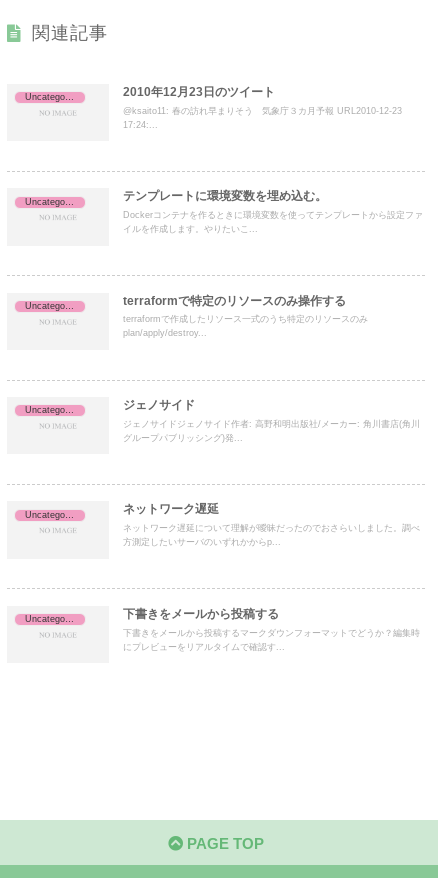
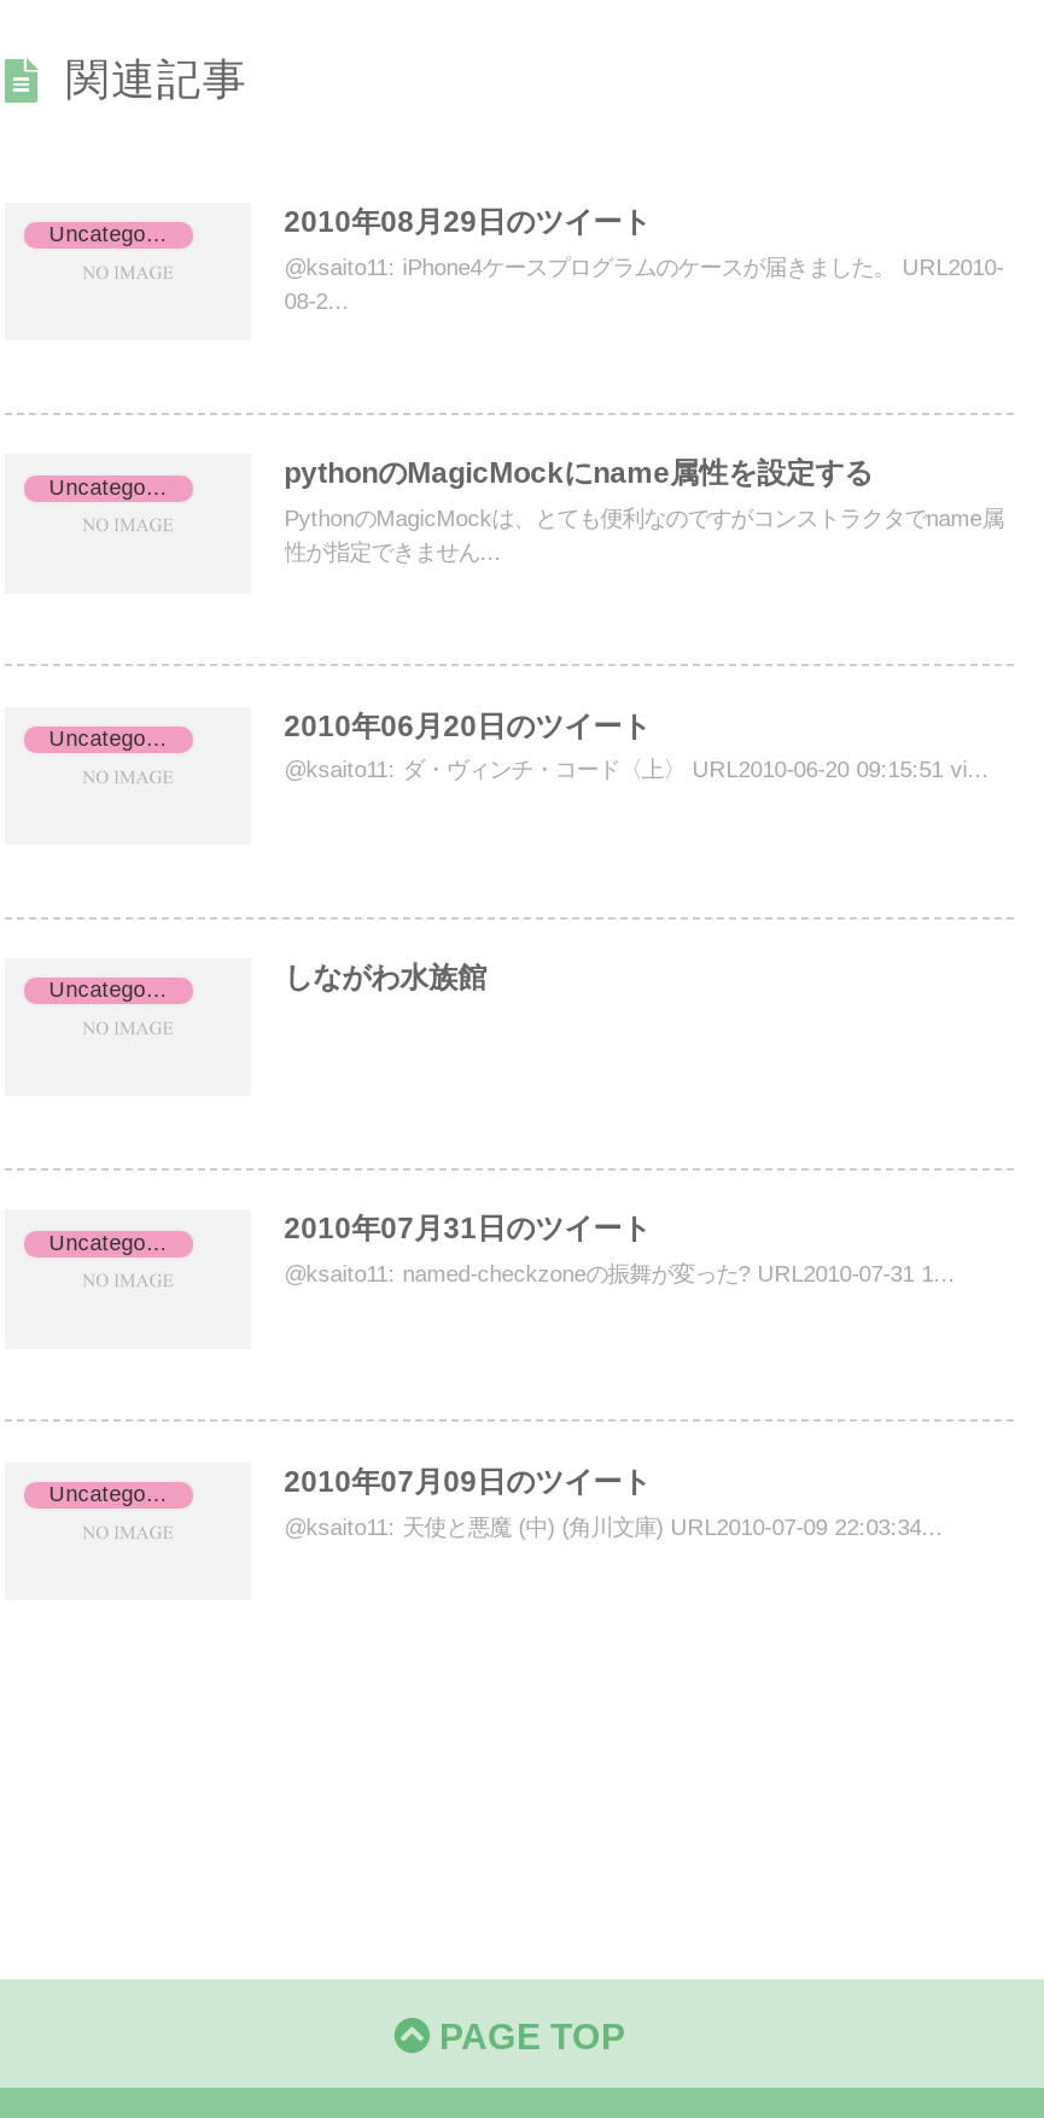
- 2010年12月23日のツイート
- @ksaito11: 春の訪れ早まりそう 気象庁３カ月予報 URL2010-12-23
- 17:24:...
+ 2010年08月29日のツイート
+ @ksaito11: iPhone4ケースプログラムのケースが届きました。 URL2010-
+ 08-2...

- テンプレートに環境変数を埋め込む。
- Dockerコンテナを作るときに環境変数を使ってテンプレートから設定ファ
- イルを作成します。やりたいこ...
+ pythonのMagicMockにname属性を設定する
+ PythonのMagicMockは、とても便利なのですがコンストラクタでname属
+ 性が指定できません...

- terraformで特定のリソースのみ操作する
- terraformで作成したリソース一式のうち特定のリソースのみ
- plan/apply/destroy...
+ 2010年06月20日のツイート
+ @ksaito11: ダ・ヴィンチ・コード〈上〉 URL2010-06-20 09:15:51 vi...

- ジェノサイド
- ジェノサイドジェノサイド作者: 高野和明出版社/メーカー: 角川書店(角川
- グループパブリッシング)発...
+ しながわ水族館

- ネットワーク遅延
- ネットワーク遅延について理解が曖昧だったのでおさらいしました。調べ
- 方測定したいサーバのいずれかからp...
+ 2010年07月31日のツイート
+ @ksaito11: named-checkzoneの振舞が変った? URL2010-07-31 1...

- 下書きをメールから投稿する
- 下書きをメールから投稿するマークダウンフォーマットでどうか？編集時
- にプレビューをリアルタイムで確認す...
+ 2010年07月09日のツイート
+ @ksaito11: 天使と悪魔 (中) (角川文庫) URL2010-07-09 22:03:34...
